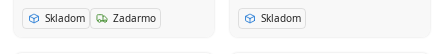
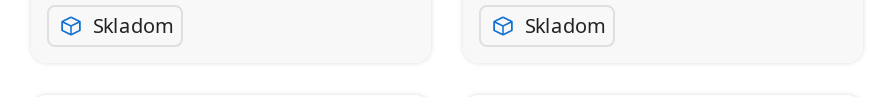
- Zadarmo
